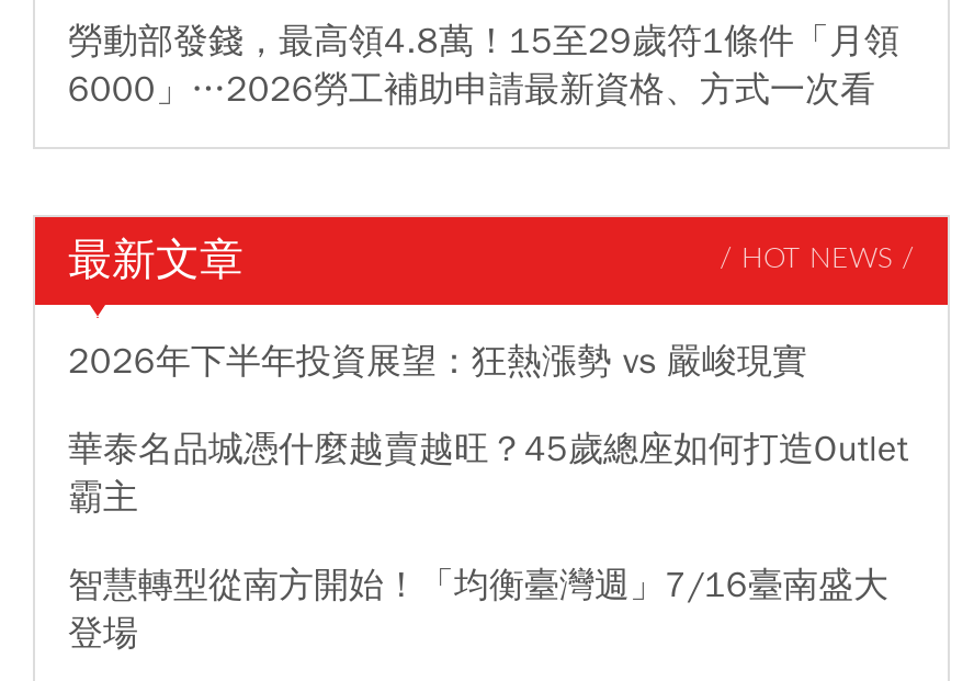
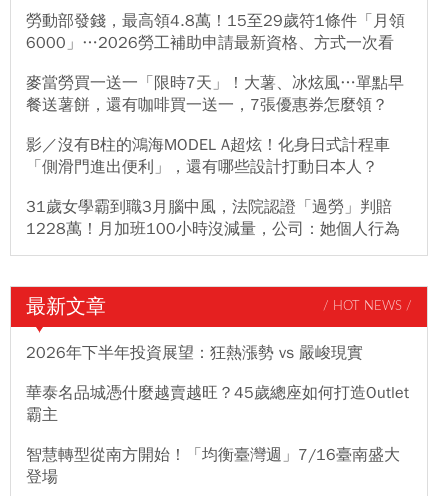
+ 麥當勞買一送一「限時7天」！大薯、冰炫風…單點早
+ 餐送薯餅，還有咖啡買一送一，7張優惠券怎麼領？
+ 影／沒有B柱的鴻海MODEL A超炫！化身日式計程車
+ 「側滑門進出便利」，還有哪些設計打動日本人？
+ 31歲女學霸到職3月腦中風，法院認證「過勞」判賠
+ 1228萬！月加班100小時沒減量，公司：她個人行為
